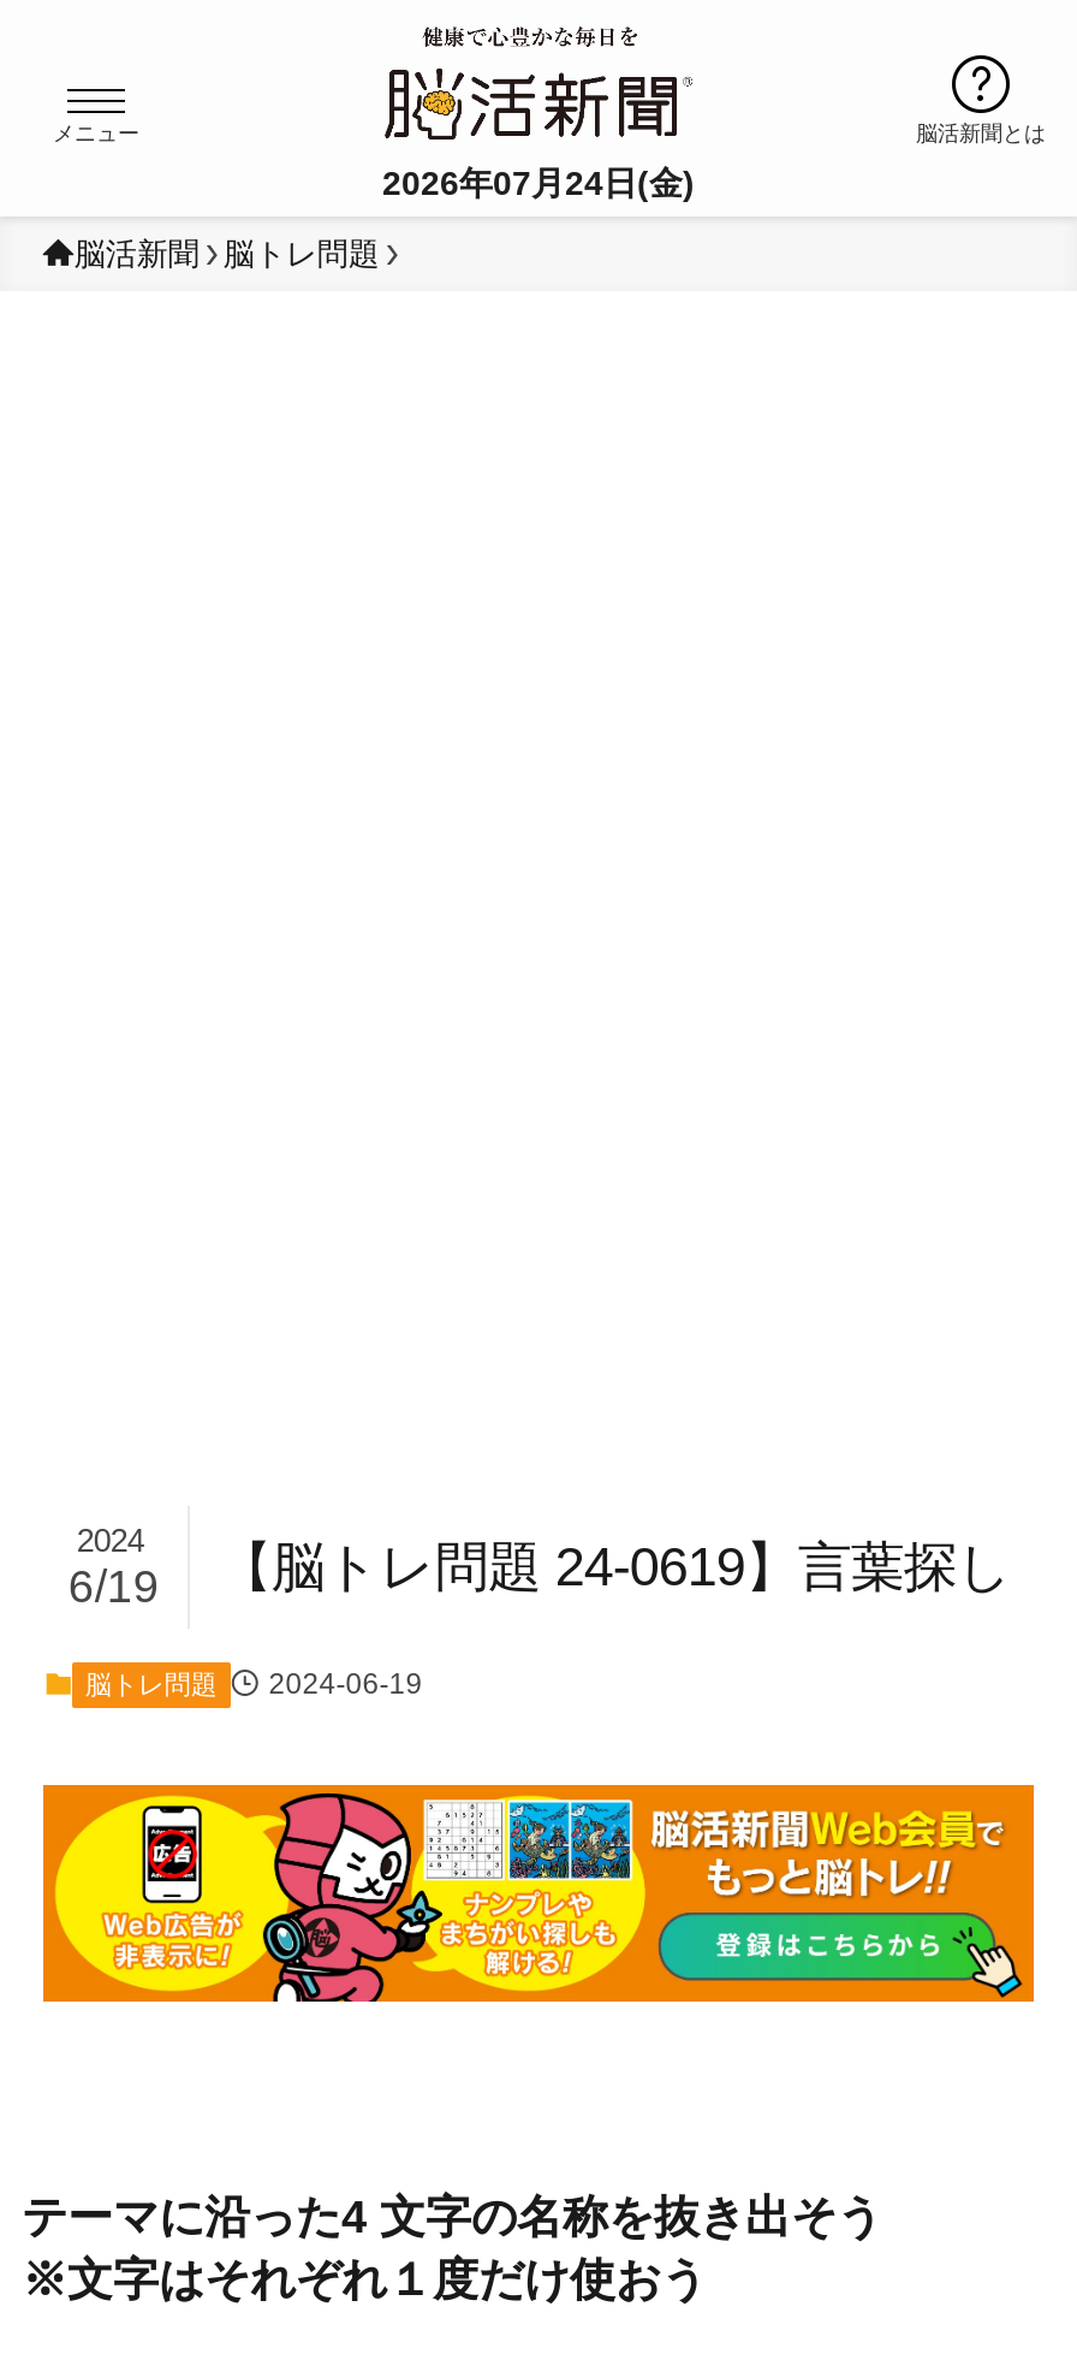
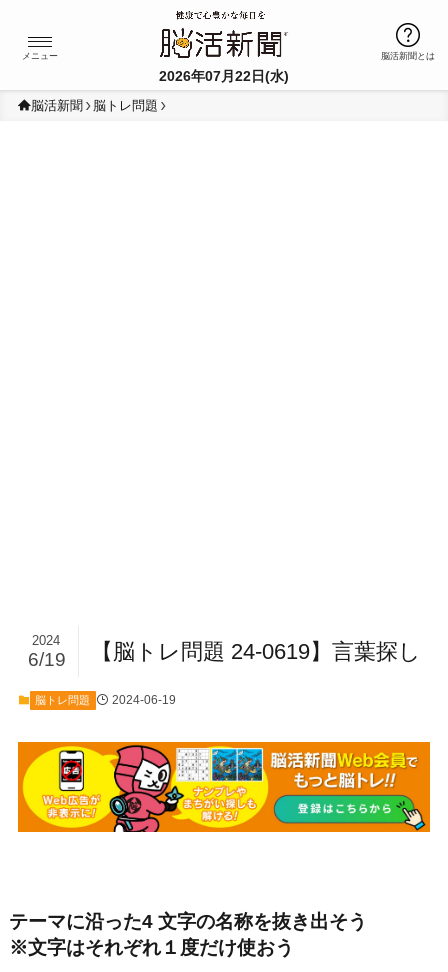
- 2026年07月24日(金)
+ 2026年07月22日(水)
